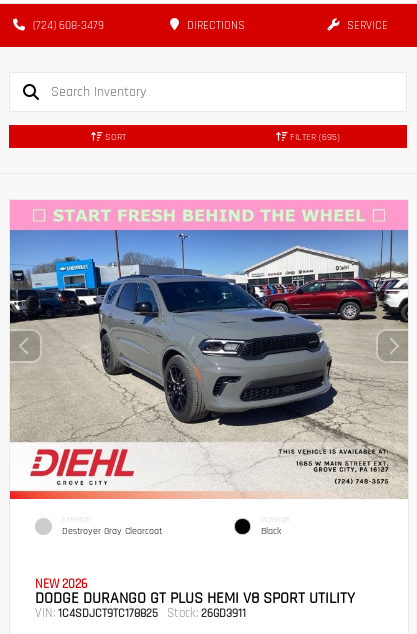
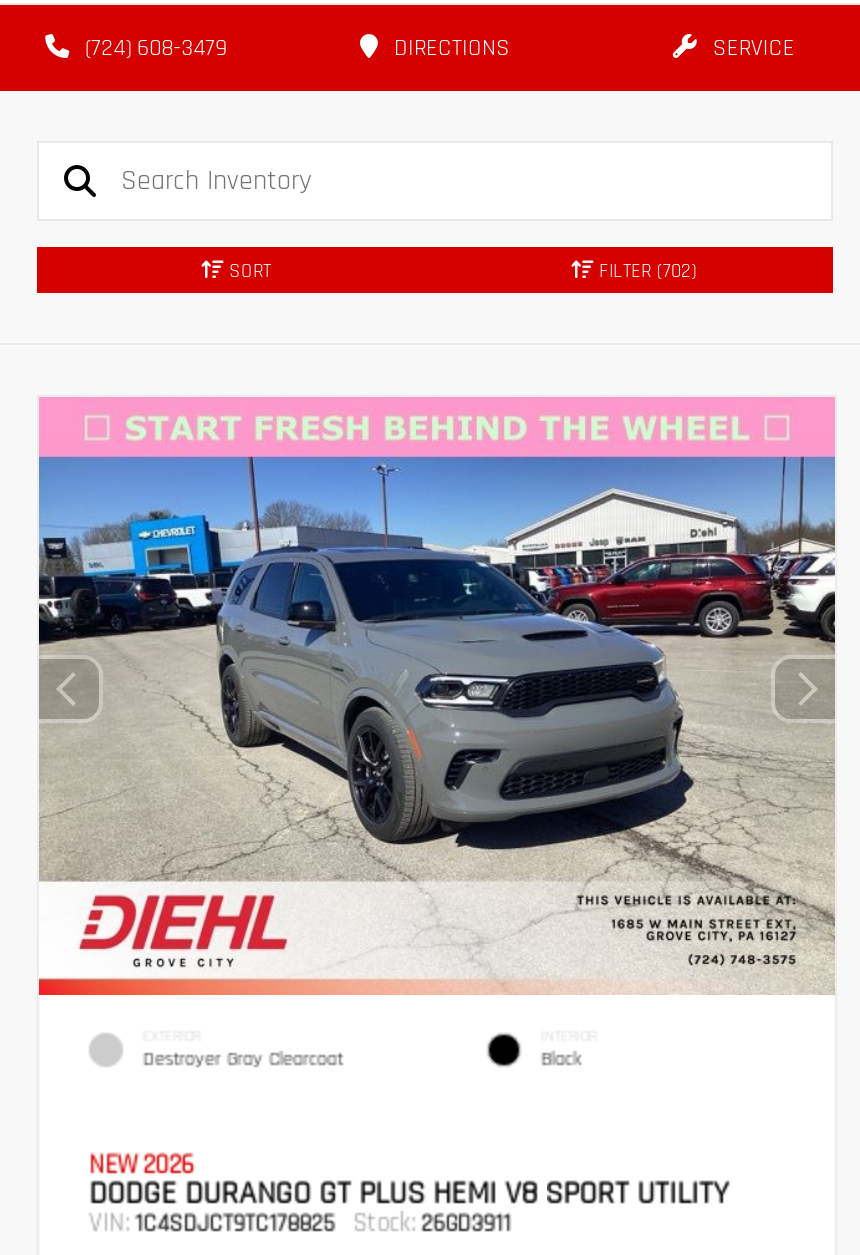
- FILTER (695)
+ FILTER (702)
